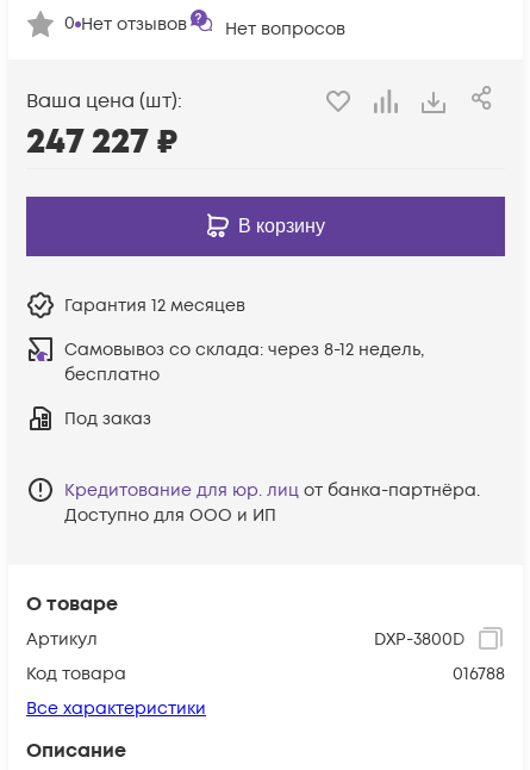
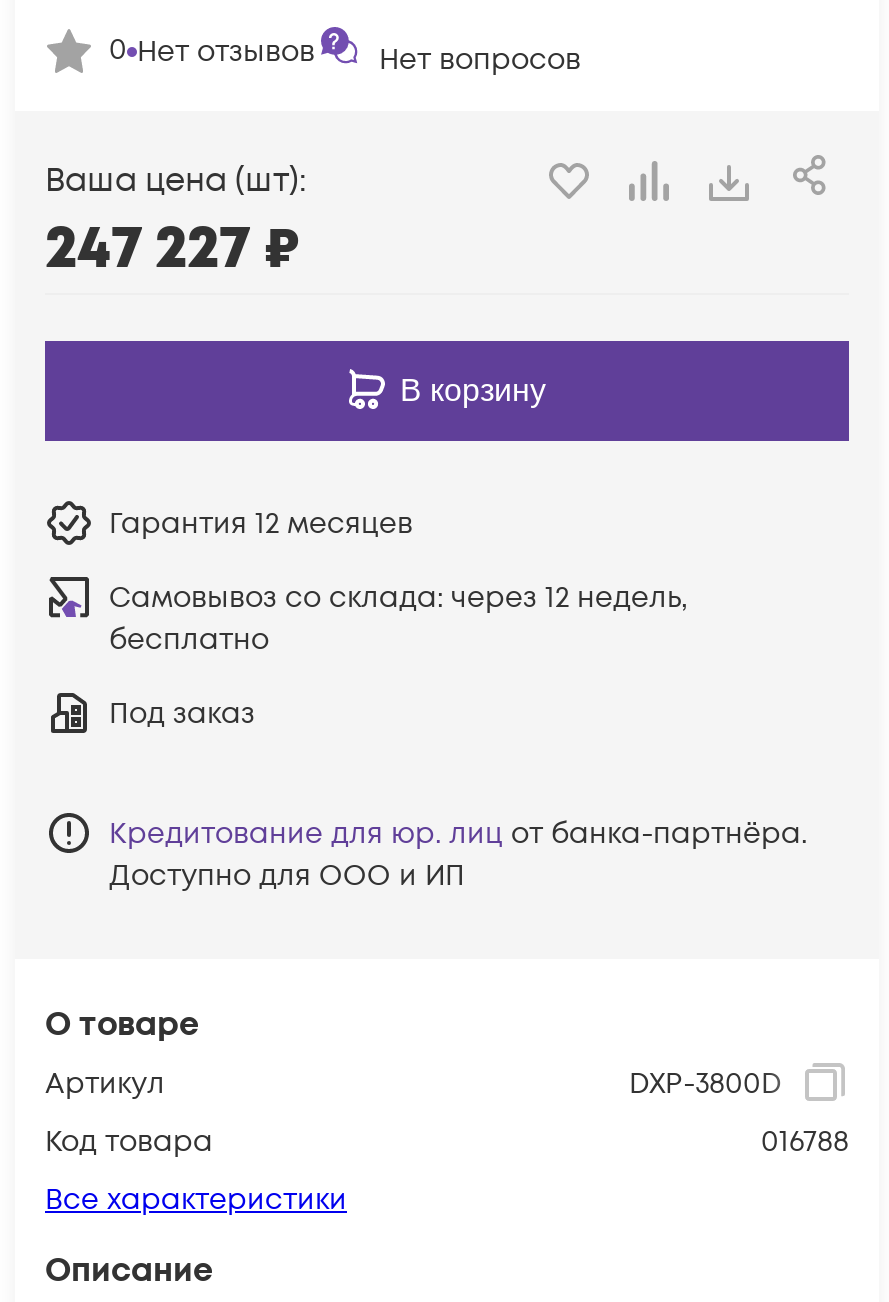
- Самовывоз со склада: через 8-12 недель,
+ Самовывоз со склада: через 12 недель,
